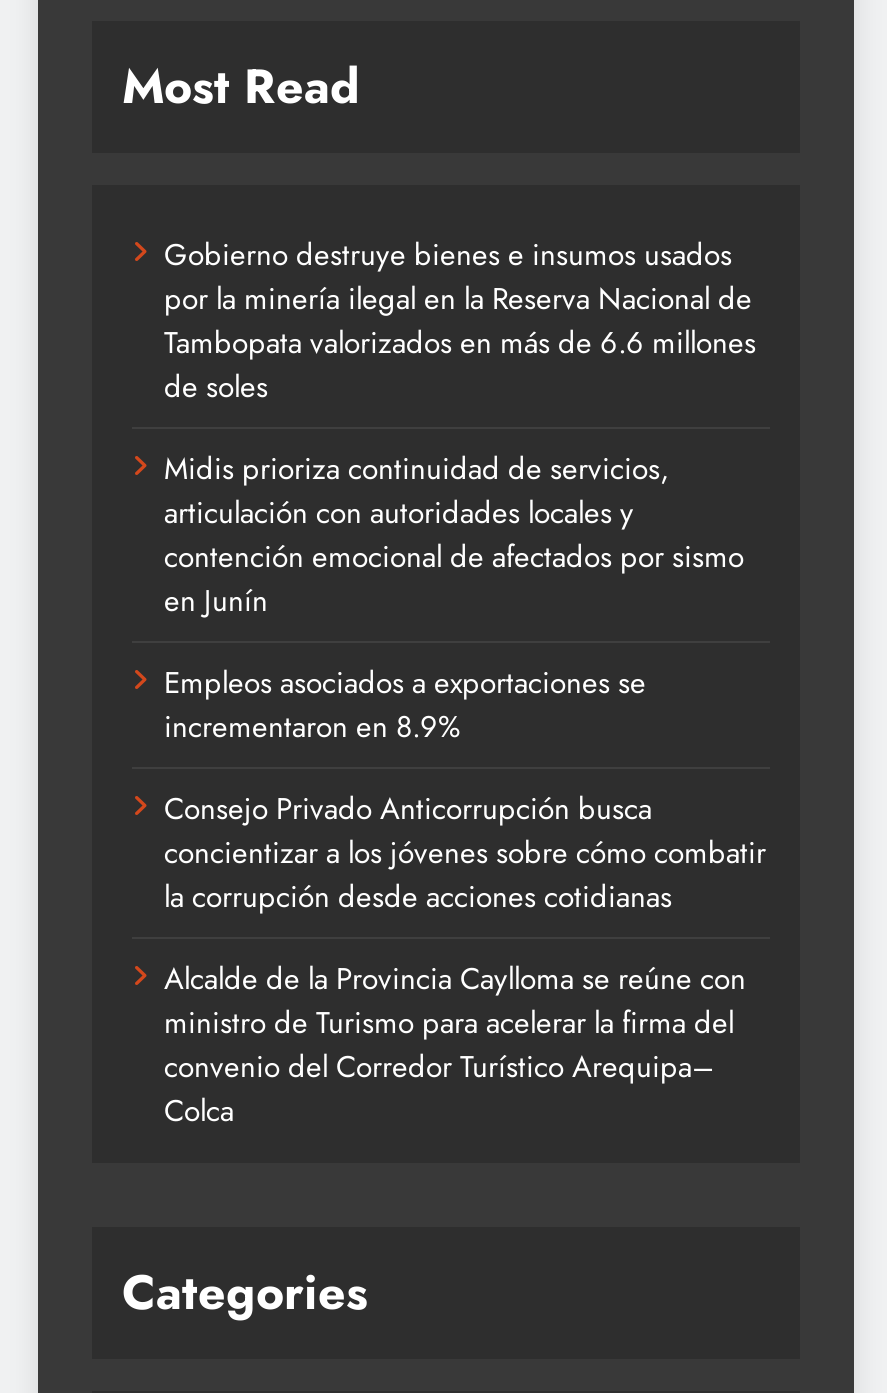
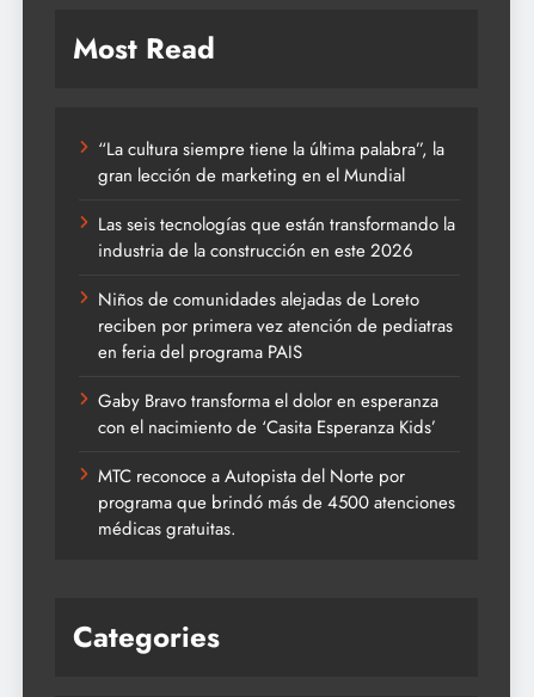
- Gobierno destruye bienes e insumos usados
- por la minería ilegal en la Reserva Nacional de
- Tambopata valorizados en más de 6.6 millones
- de soles
+ “La cultura siempre tiene la última palabra”, la
+ gran lección de marketing en el Mundial

- Midis prioriza continuidad de servicios,
- articulación con autoridades locales y
- contención emocional de afectados por sismo
- en Junín
+ Las seis tecnologías que están transformando la
+ industria de la construcción en este 2026

- Empleos asociados a exportaciones se
- incrementaron en 8.9%
+ Niños de comunidades alejadas de Loreto
+ reciben por primera vez atención de pediatras
+ en feria del programa PAIS

- Consejo Privado Anticorrupción busca
- concientizar a los jóvenes sobre cómo combatir
- la corrupción desde acciones cotidianas
+ Gaby Bravo transforma el dolor en esperanza
+ con el nacimiento de ‘Casita Esperanza Kids’

- Alcalde de la Provincia Caylloma se reúne con
- ministro de Turismo para acelerar la firma del
- convenio del Corredor Turístico Arequipa–
- Colca
+ MTC reconoce a Autopista del Norte por
+ programa que brindó más de 4500 atenciones
+ médicas gratuitas.
